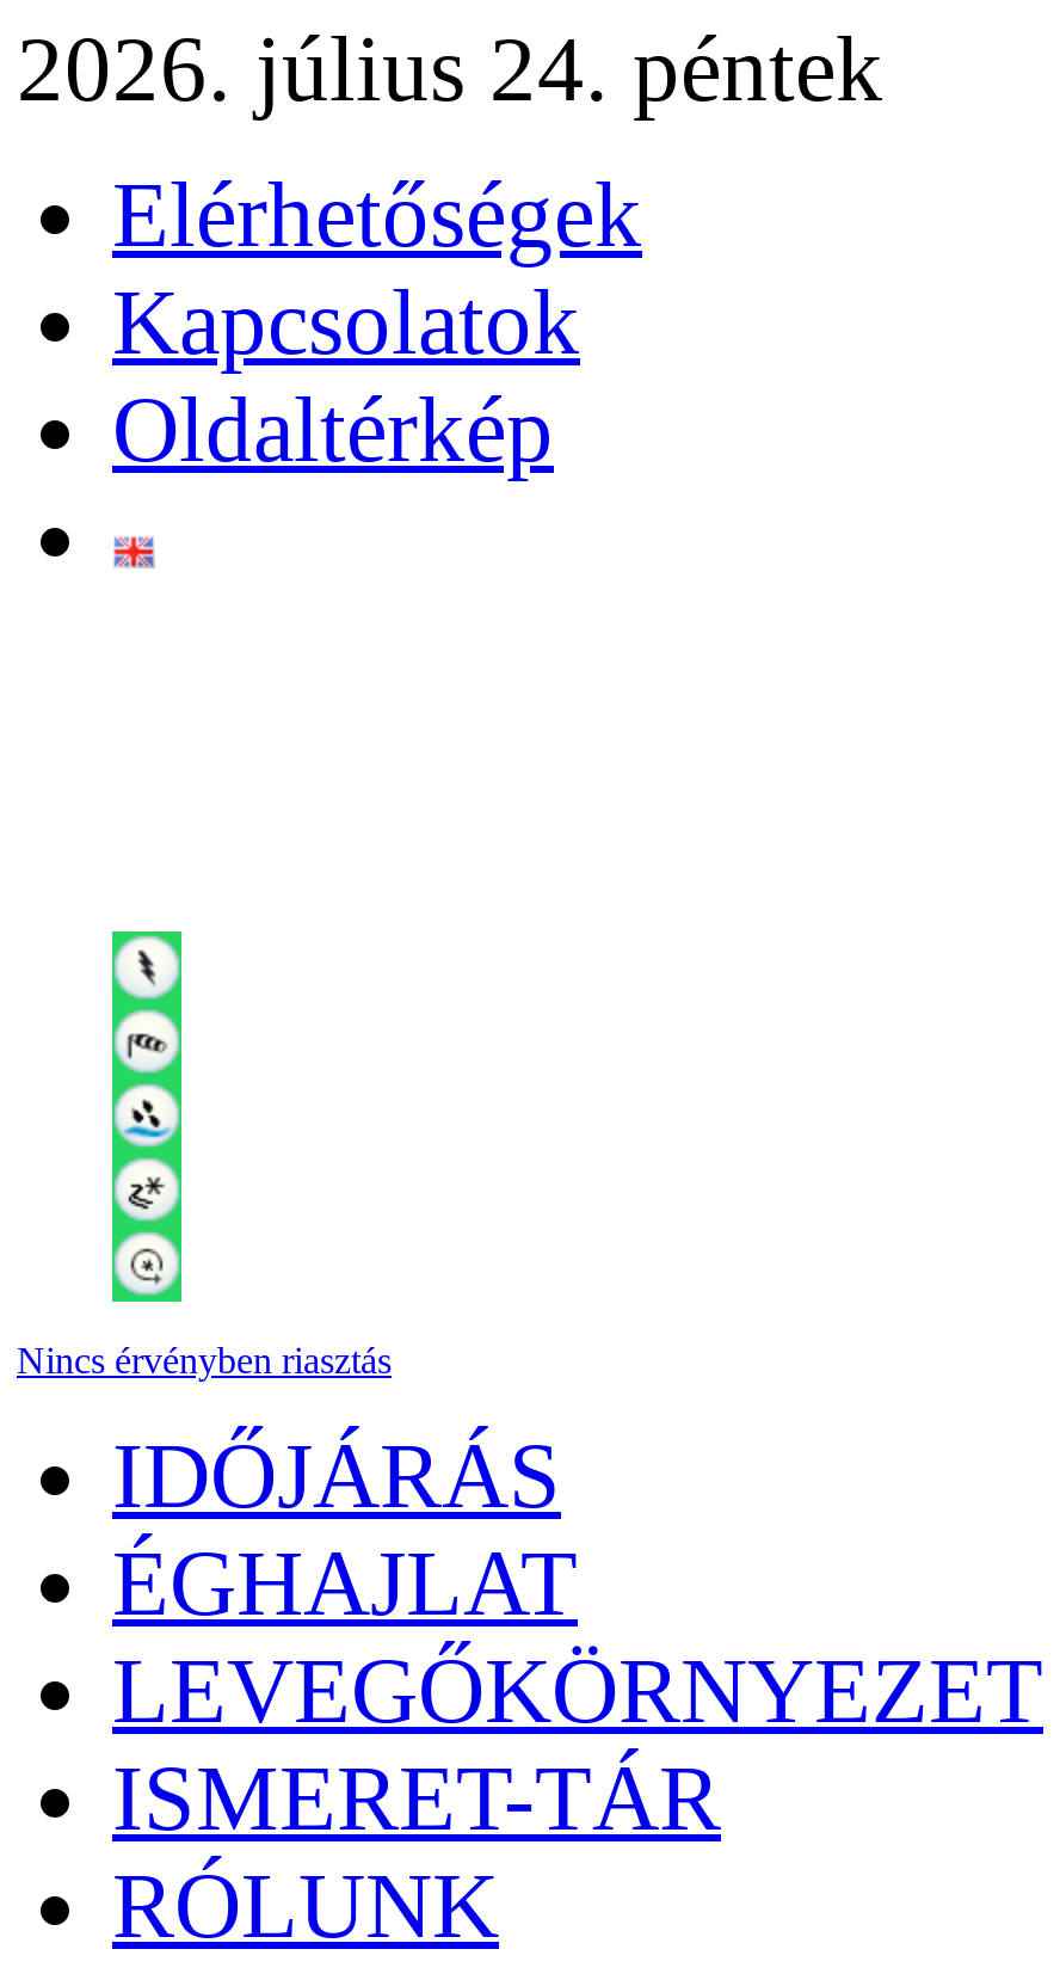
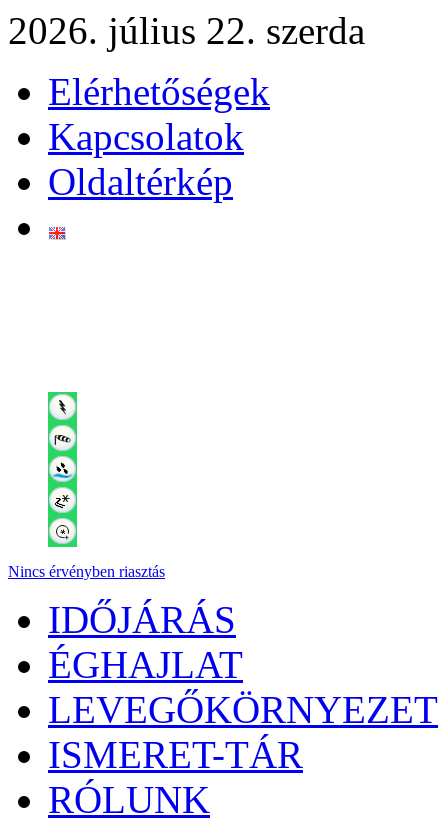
- 2026. július 24. péntek
+ 2026. július 22. szerda
